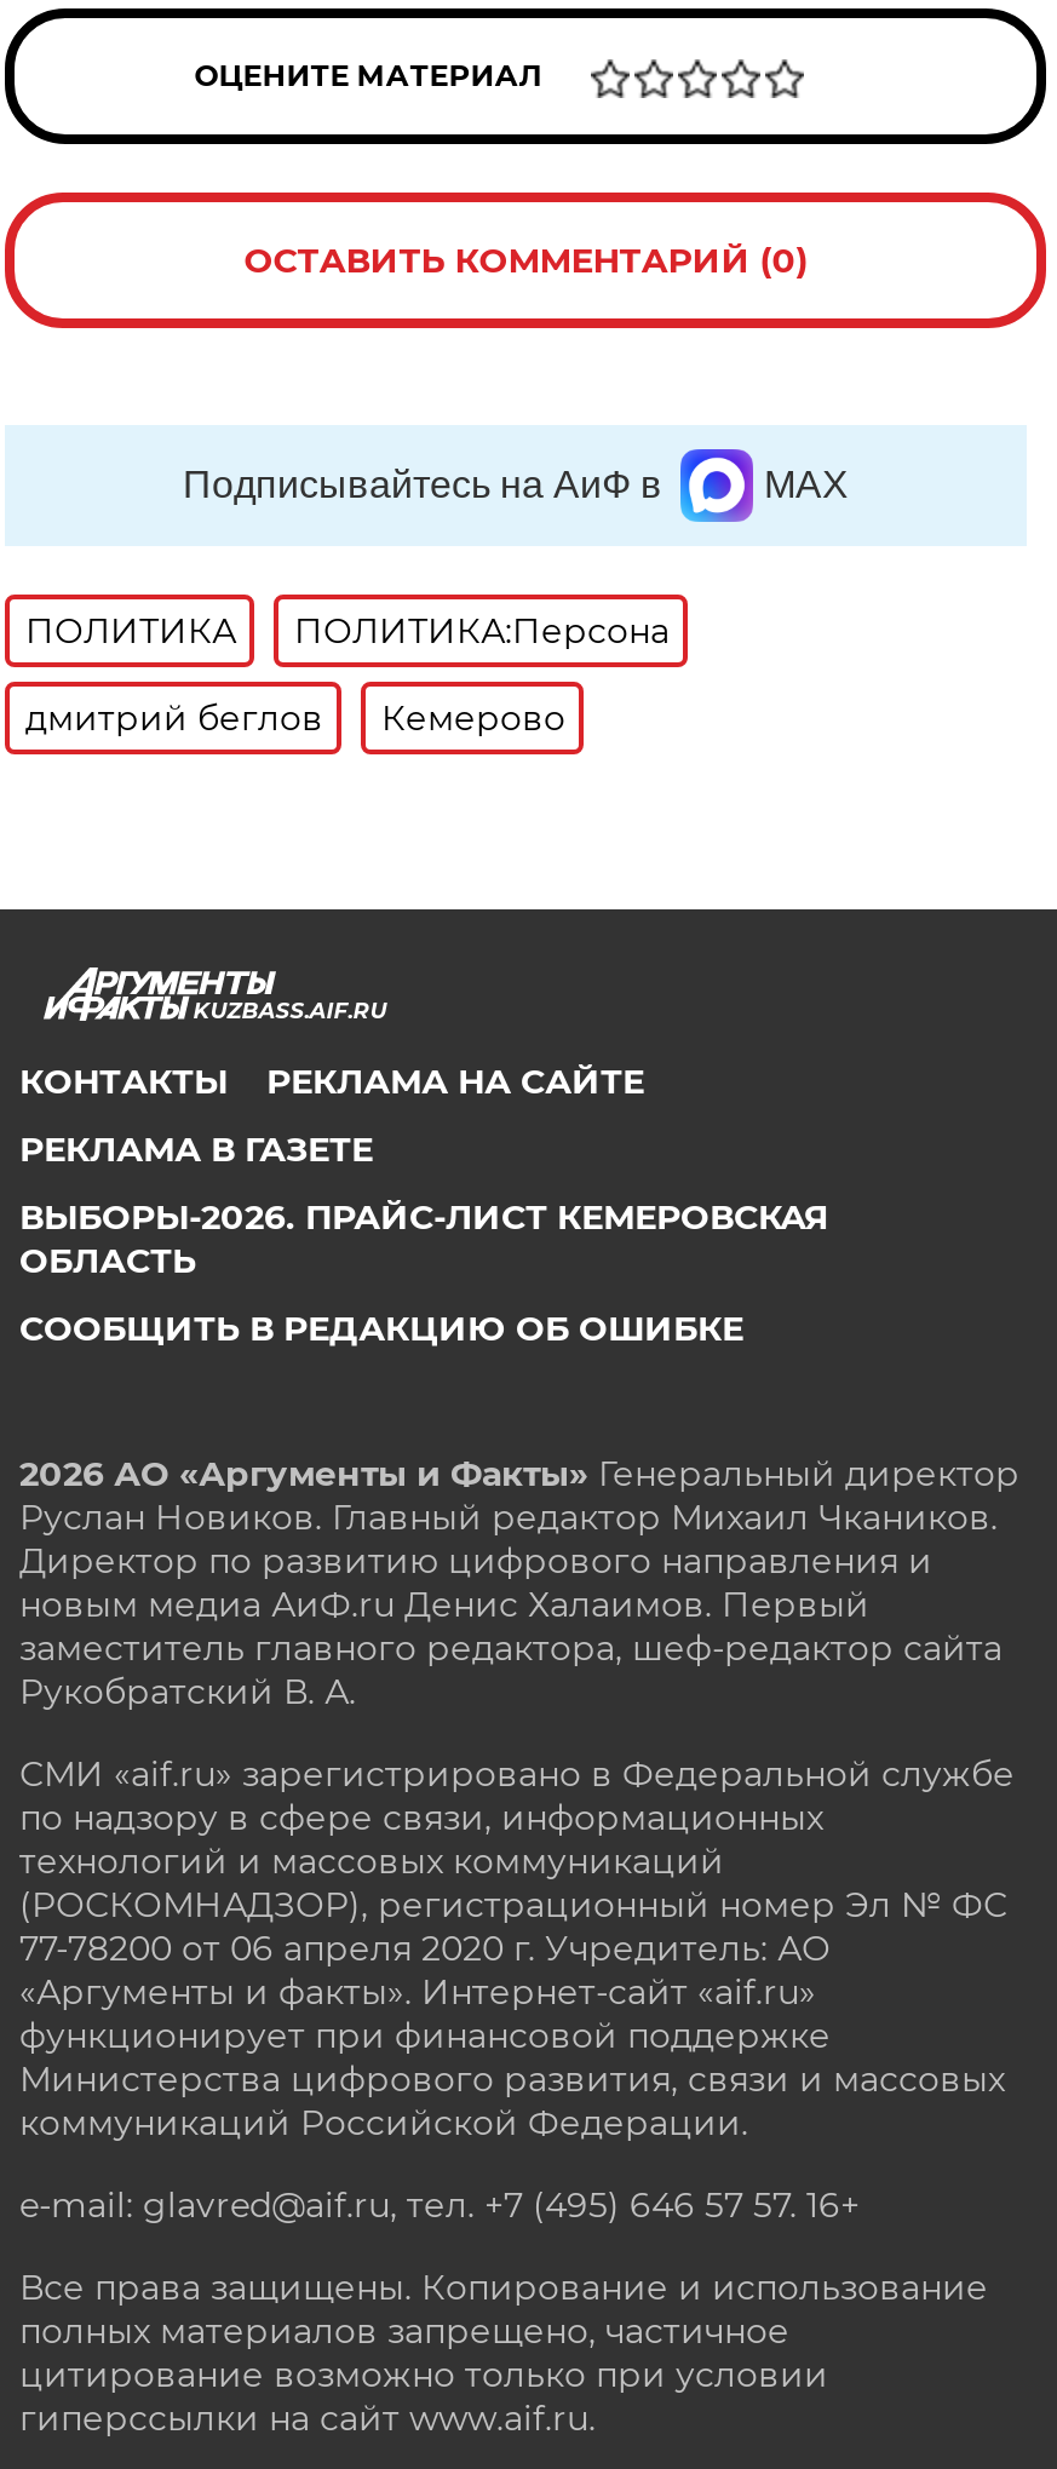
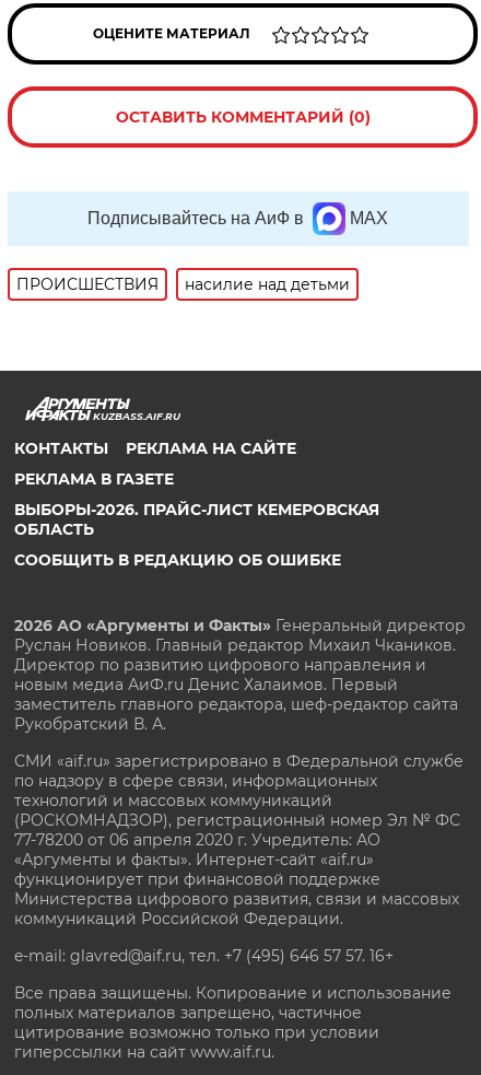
- ПОЛИТИКА
- ПОЛИТИКА:Персона
- дмитрий беглов
- Кемерово
+ ПРОИСШЕСТВИЯ
+ насилие над детьми
